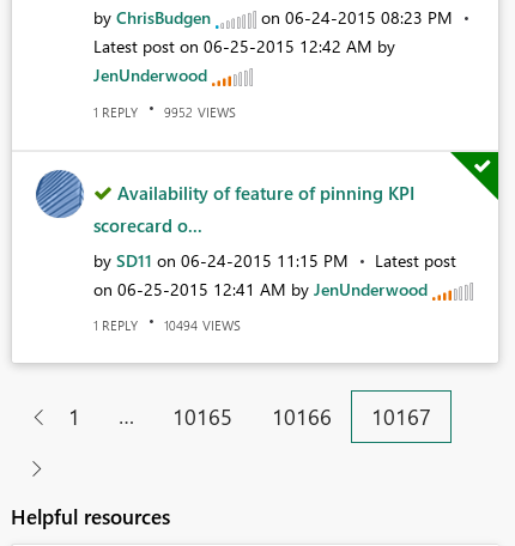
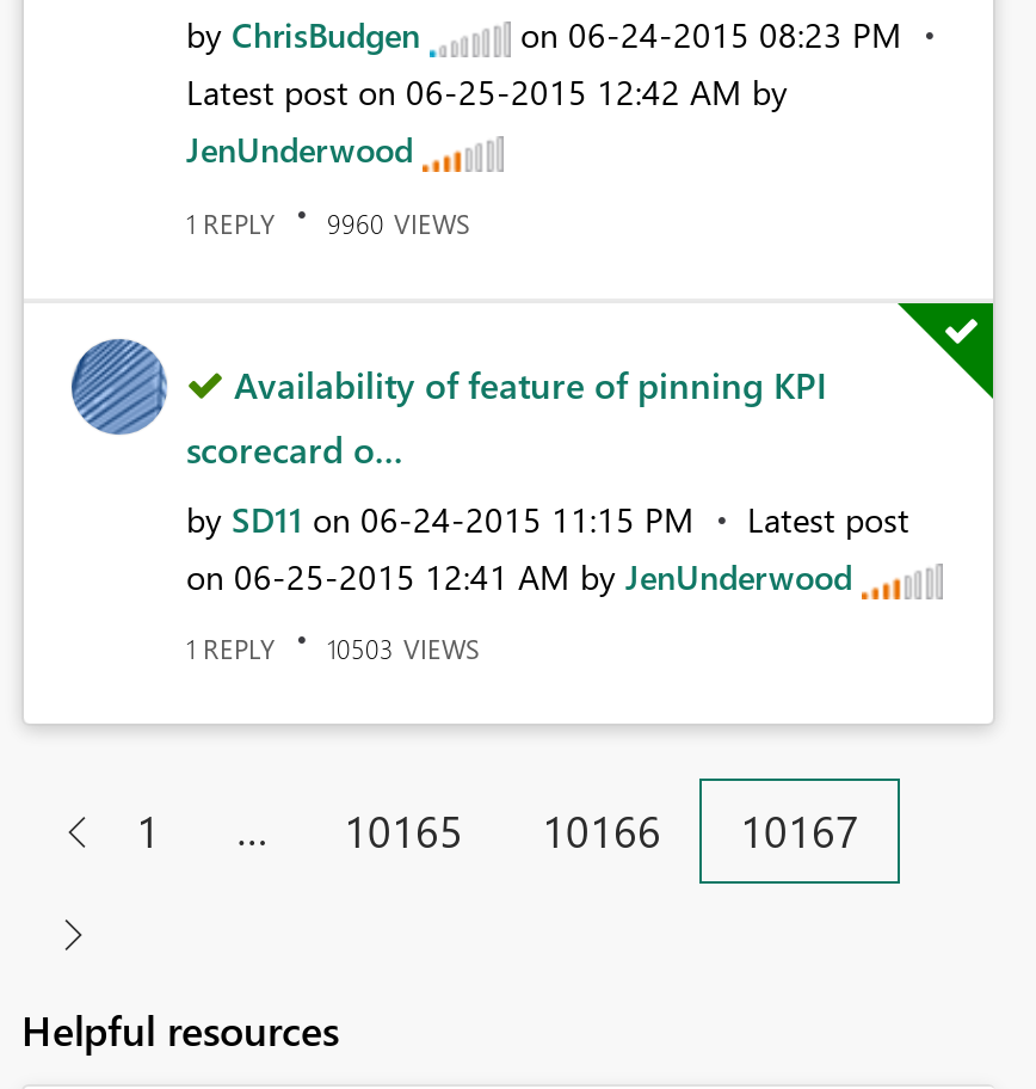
- 1 REPLY 9952 VIEWS
+ 1 REPLY 9960 VIEWS

- 1 REPLY 10494 VIEWS
+ 1 REPLY 10503 VIEWS
